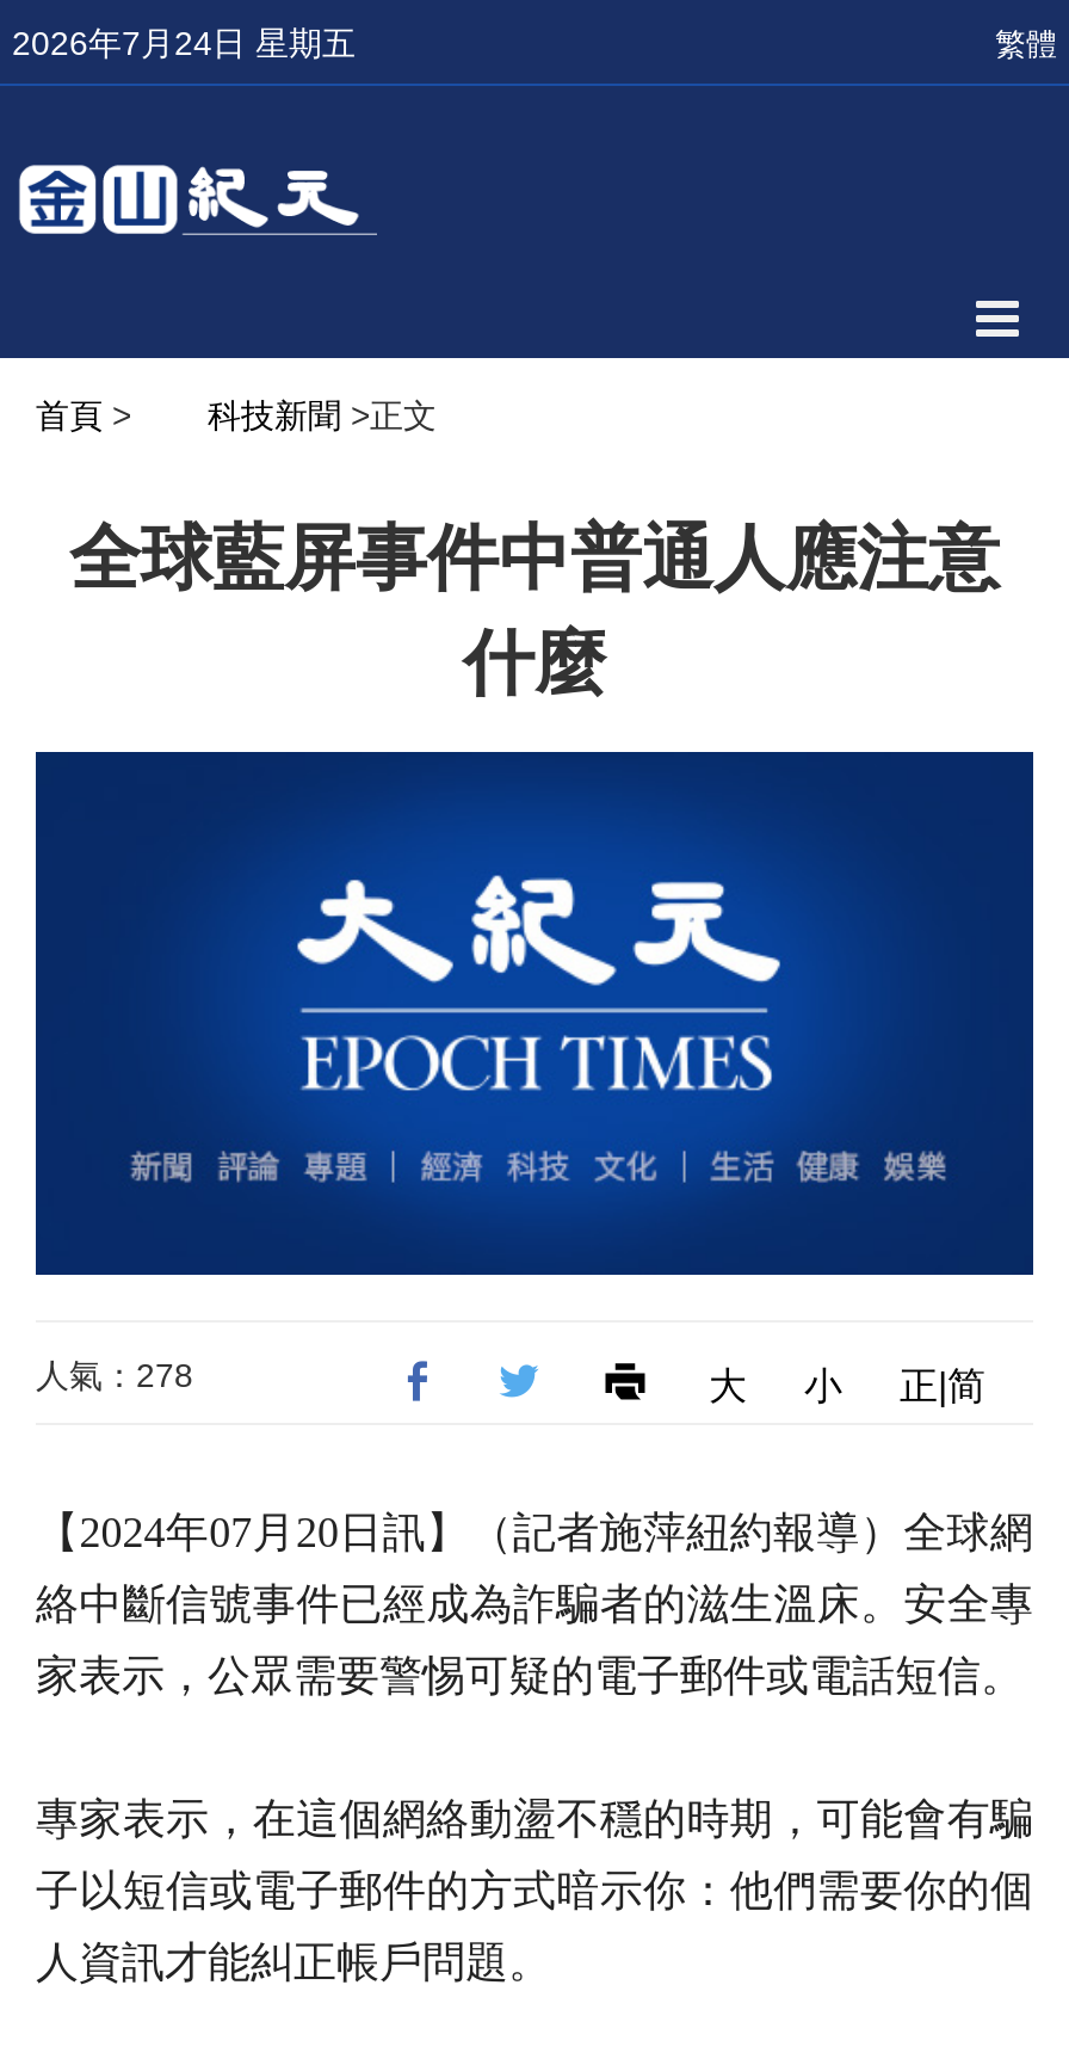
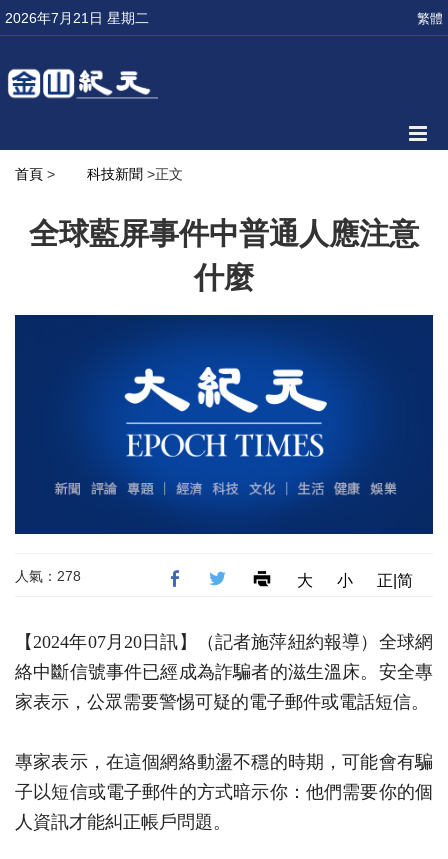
- 2026年7月24日 星期五
+ 2026年7月21日 星期二
